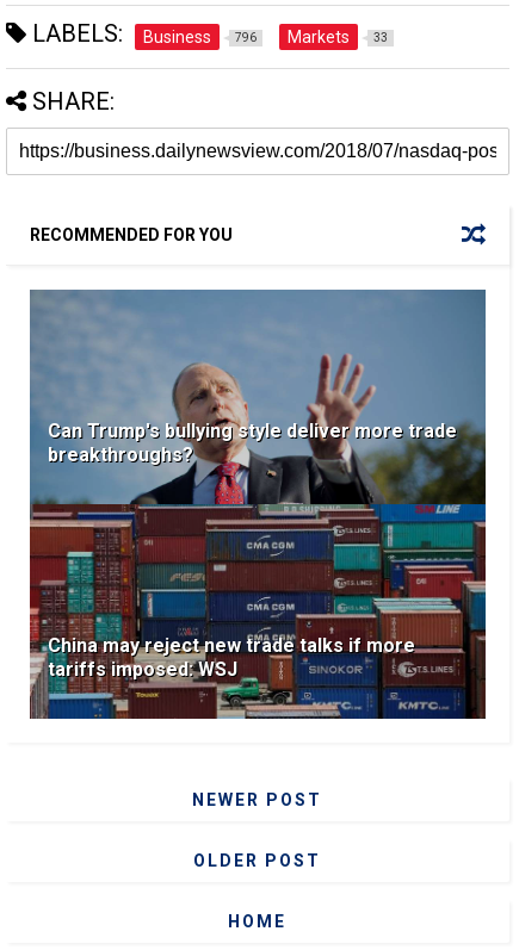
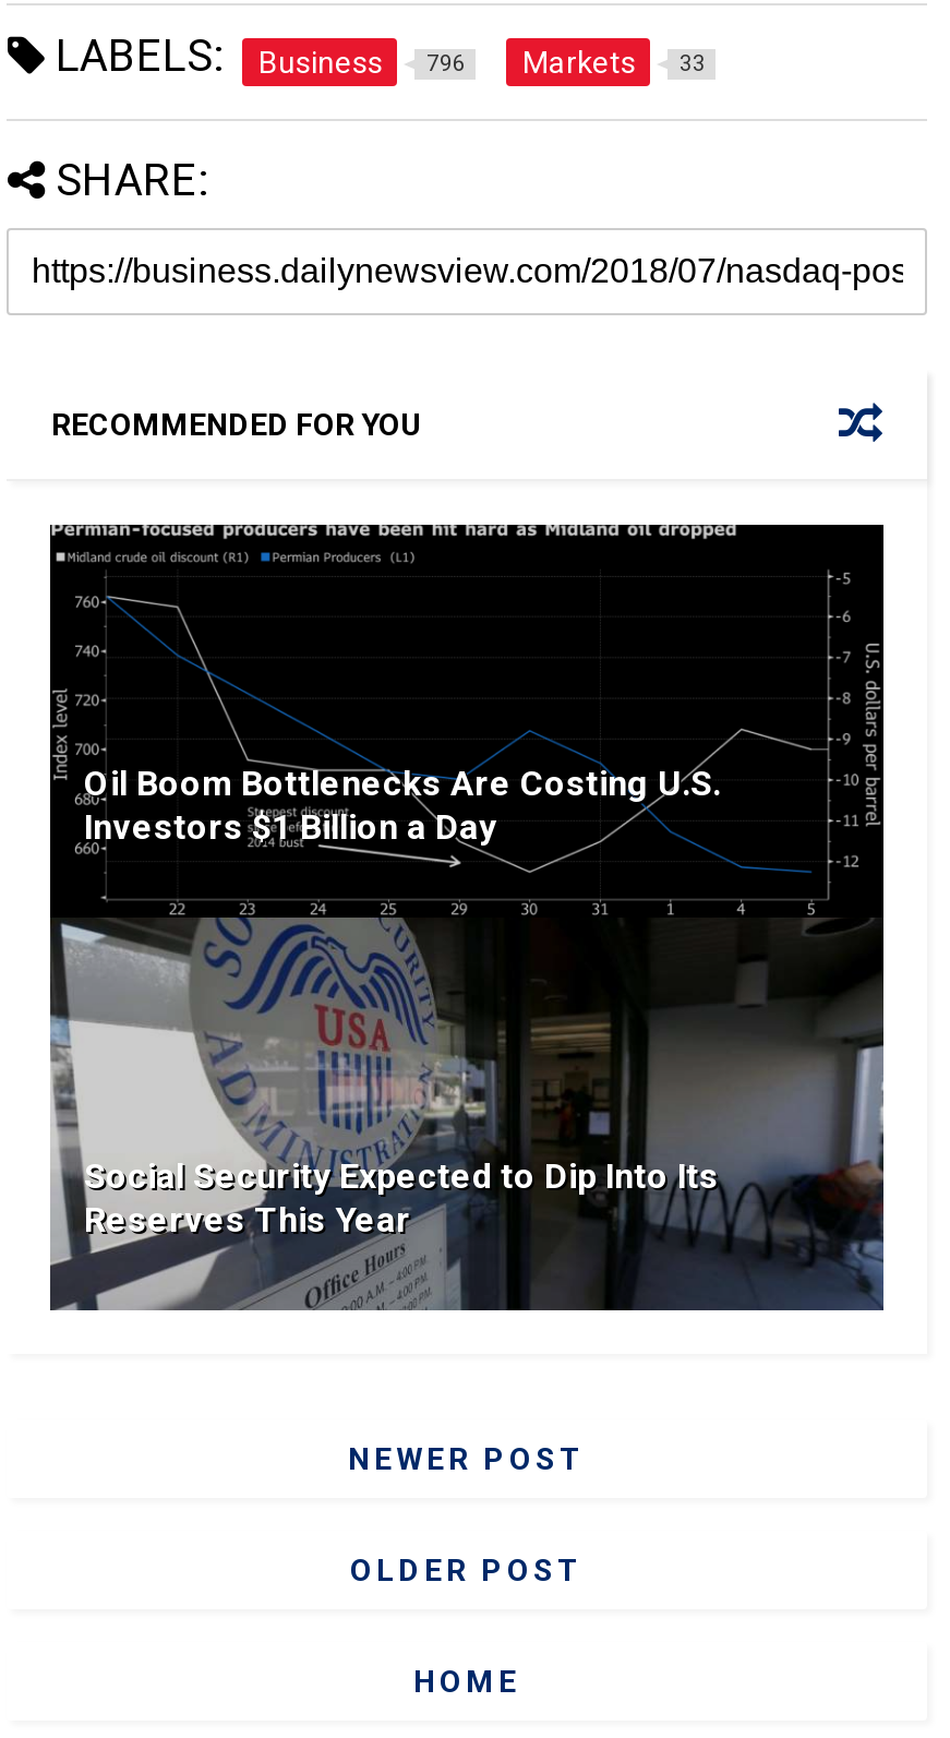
- [image]
- Can Trump's bullying style deliver more trade
- breakthroughs?
+ [image]
+ Oil Boom Bottlenecks Are Costing U.S.
+ Investors $1 Billion a Day

- China may reject new trade talks if more
- tariffs imposed: WSJ
+ Social Security Expected to Dip Into Its
+ Reserves This Year
